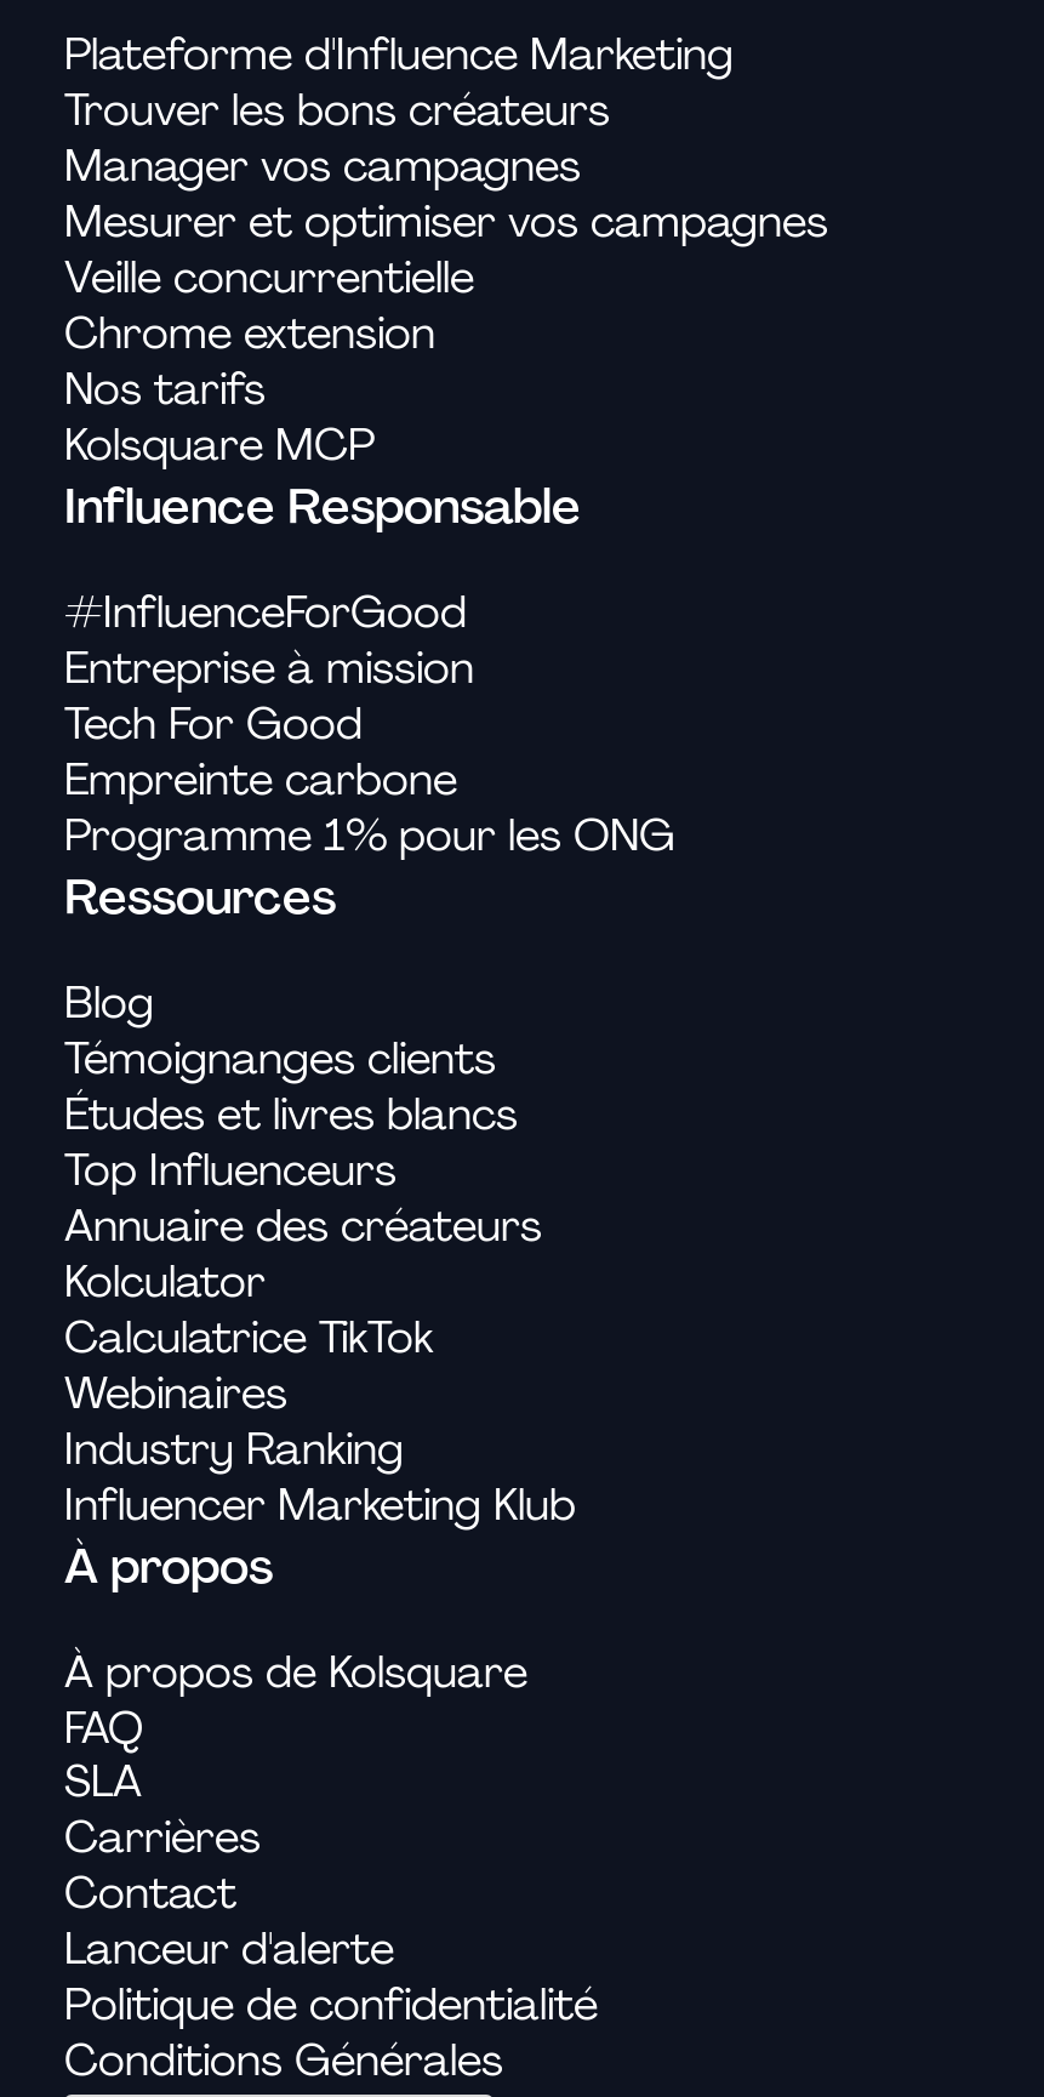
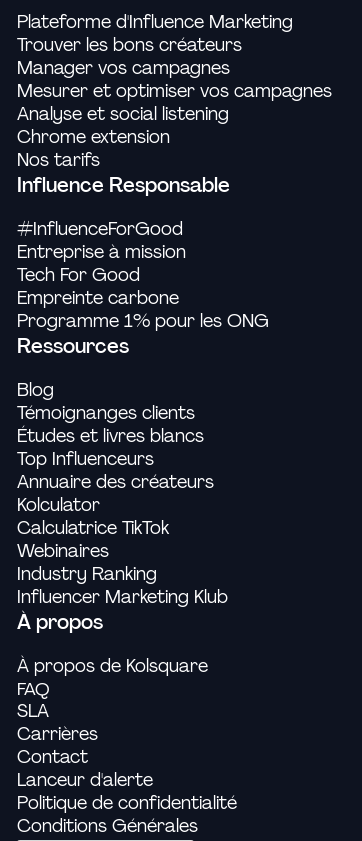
- Veille concurrentielle
+ Analyse et social listening

- Kolsquare MCP
